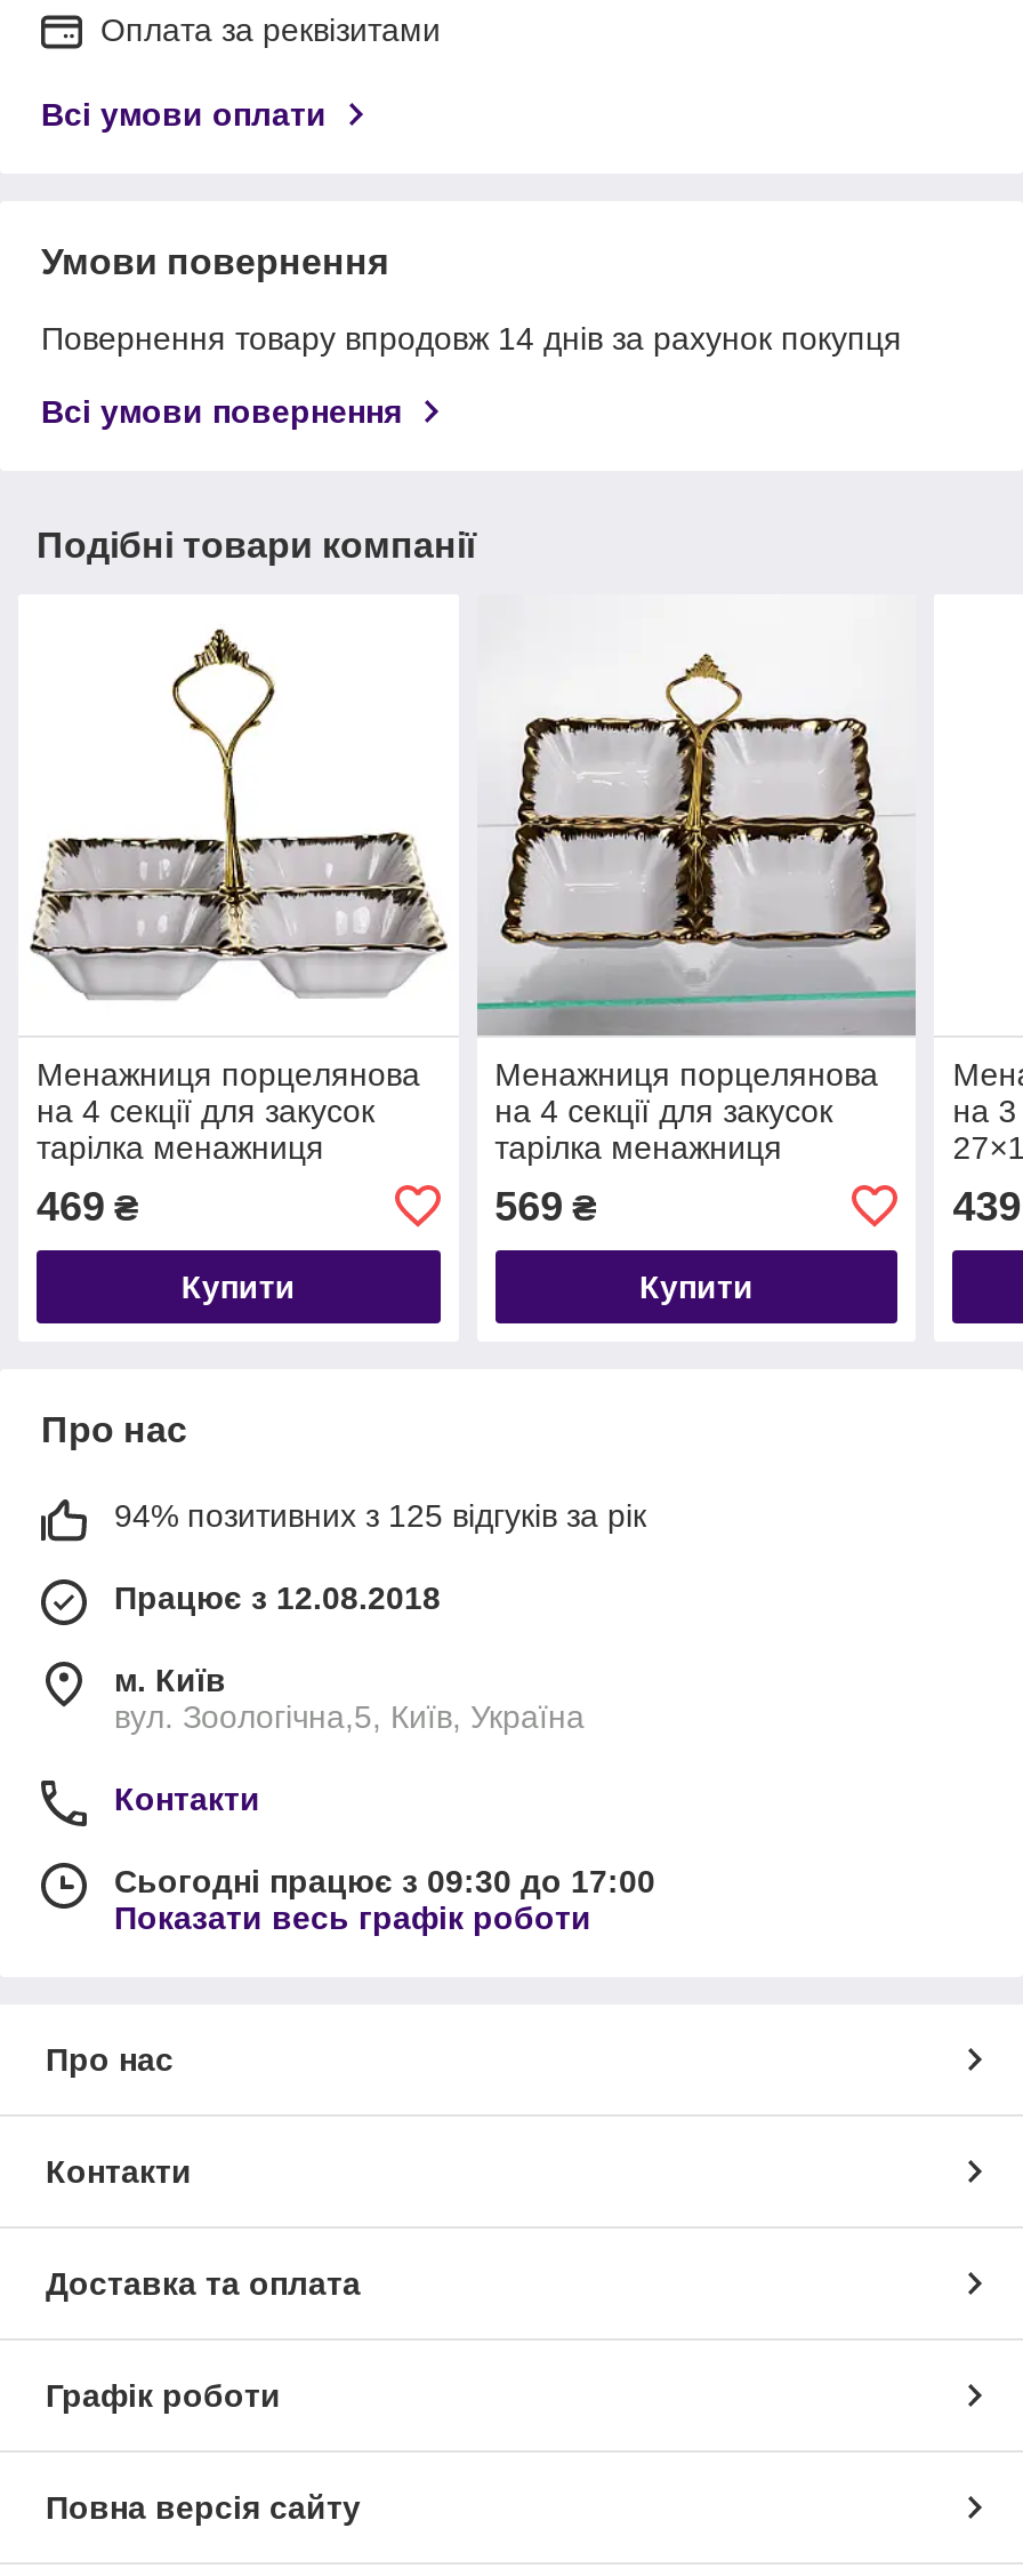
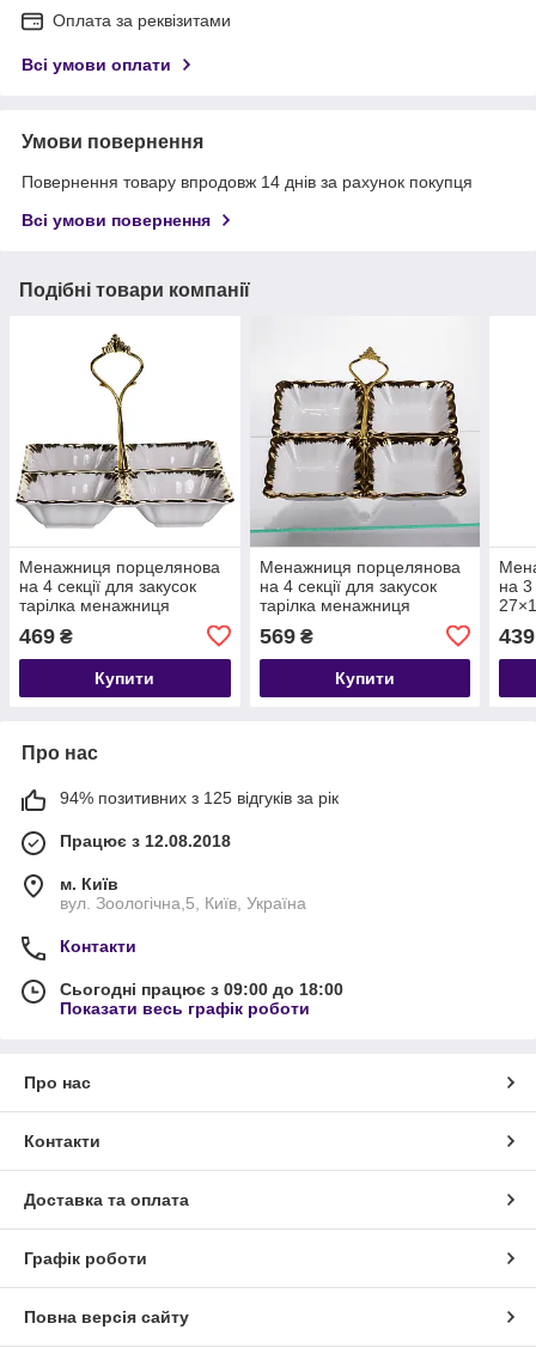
- Сьогодні працює з 09:30 до 17:00
+ Сьогодні працює з 09:00 до 18:00
